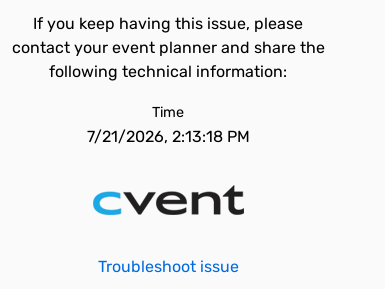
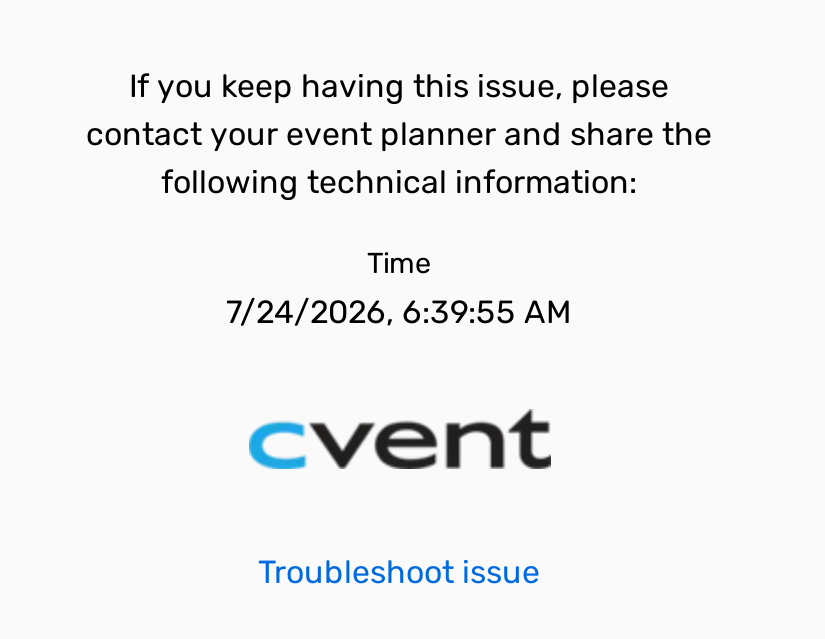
- 7/21/2026, 2:13:18 PM
+ 7/24/2026, 6:39:55 AM
